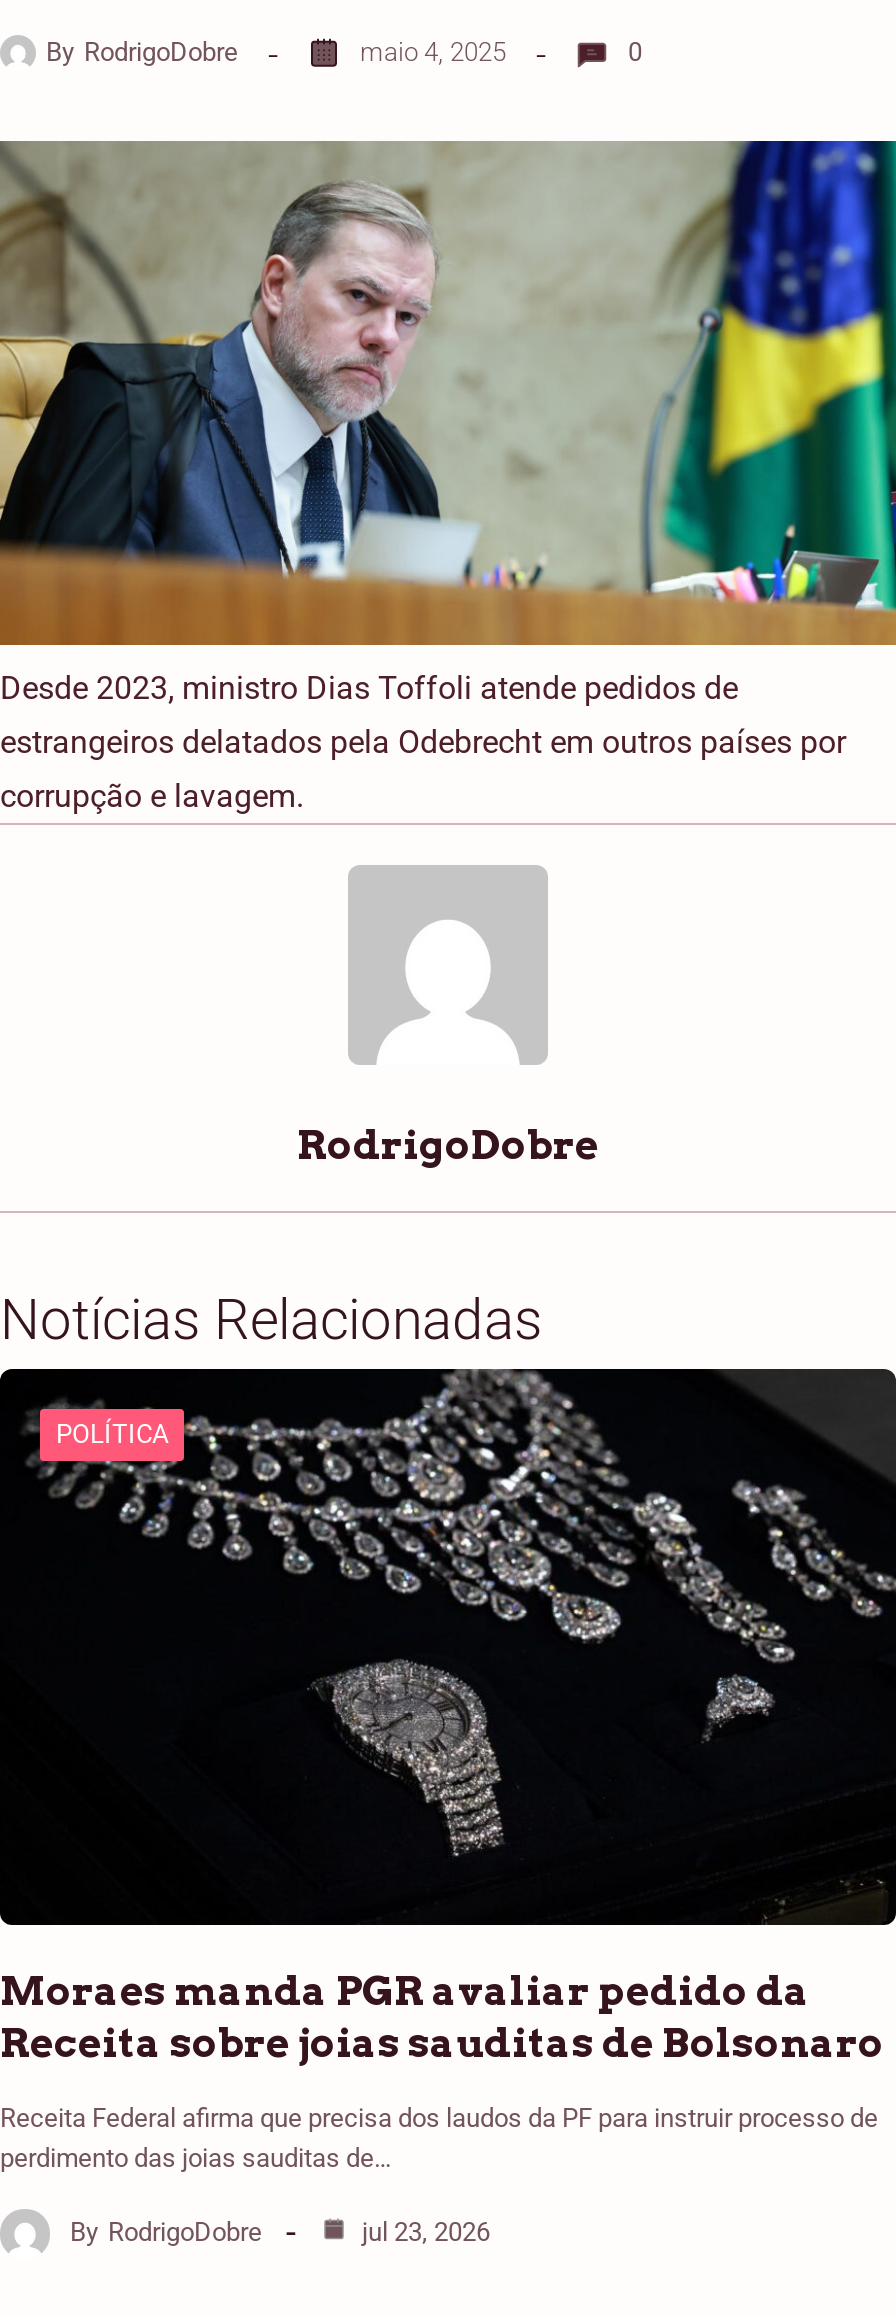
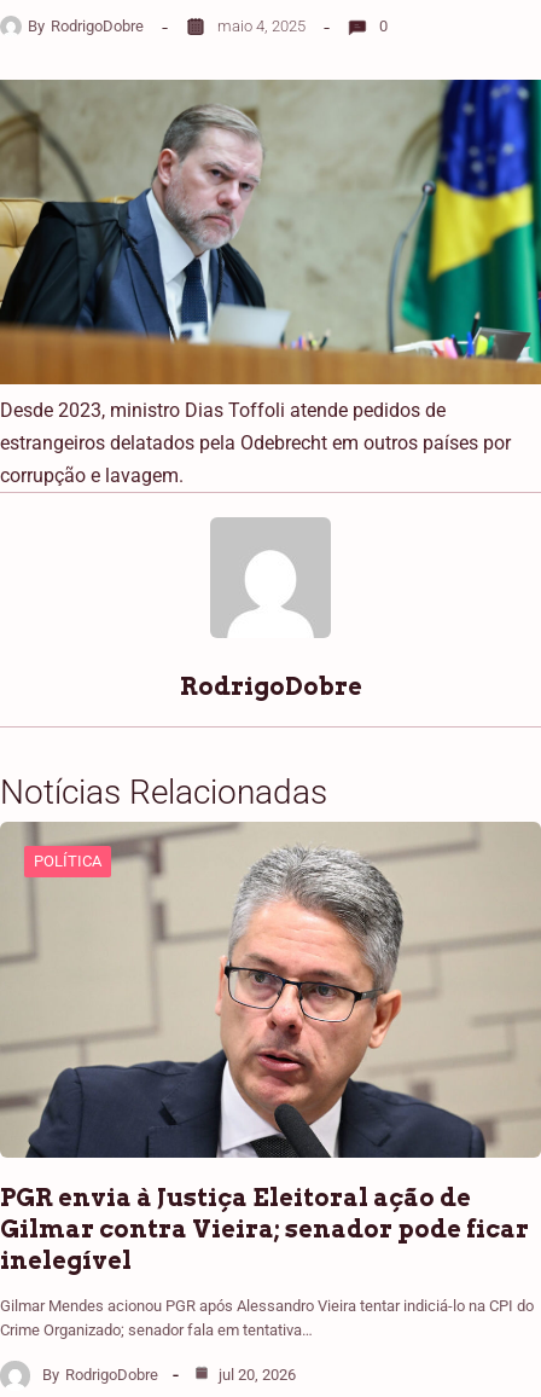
- [image]
- Moraes manda PGR avaliar pedido da
- Receita sobre joias sauditas de Bolsonaro
+ [image]
+ PGR envia à Justiça Eleitoral ação de
+ Gilmar contra Vieira; senador pode ficar
+ inelegível

- Receita Federal afirma que precisa dos laudos da PF para instruir processo de
- perdimento das joias sauditas de…
+ Gilmar Mendes acionou PGR após Alessandro Vieira tentar indiciá-lo na CPI do
+ Crime Organizado; senador fala em tentativa…

- jul 23, 2026
+ jul 20, 2026
